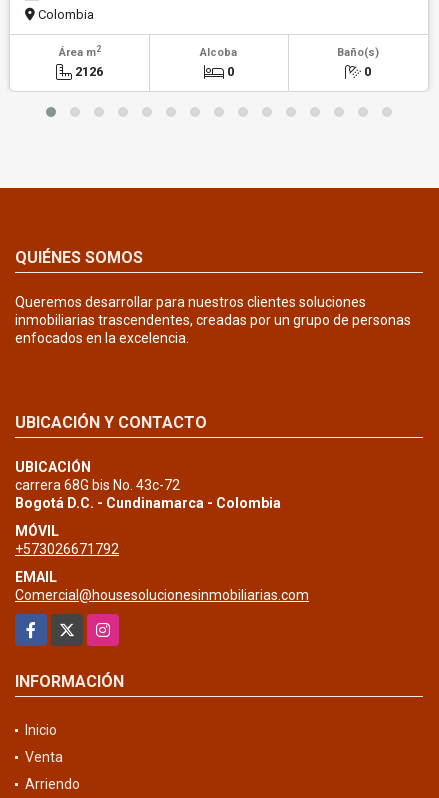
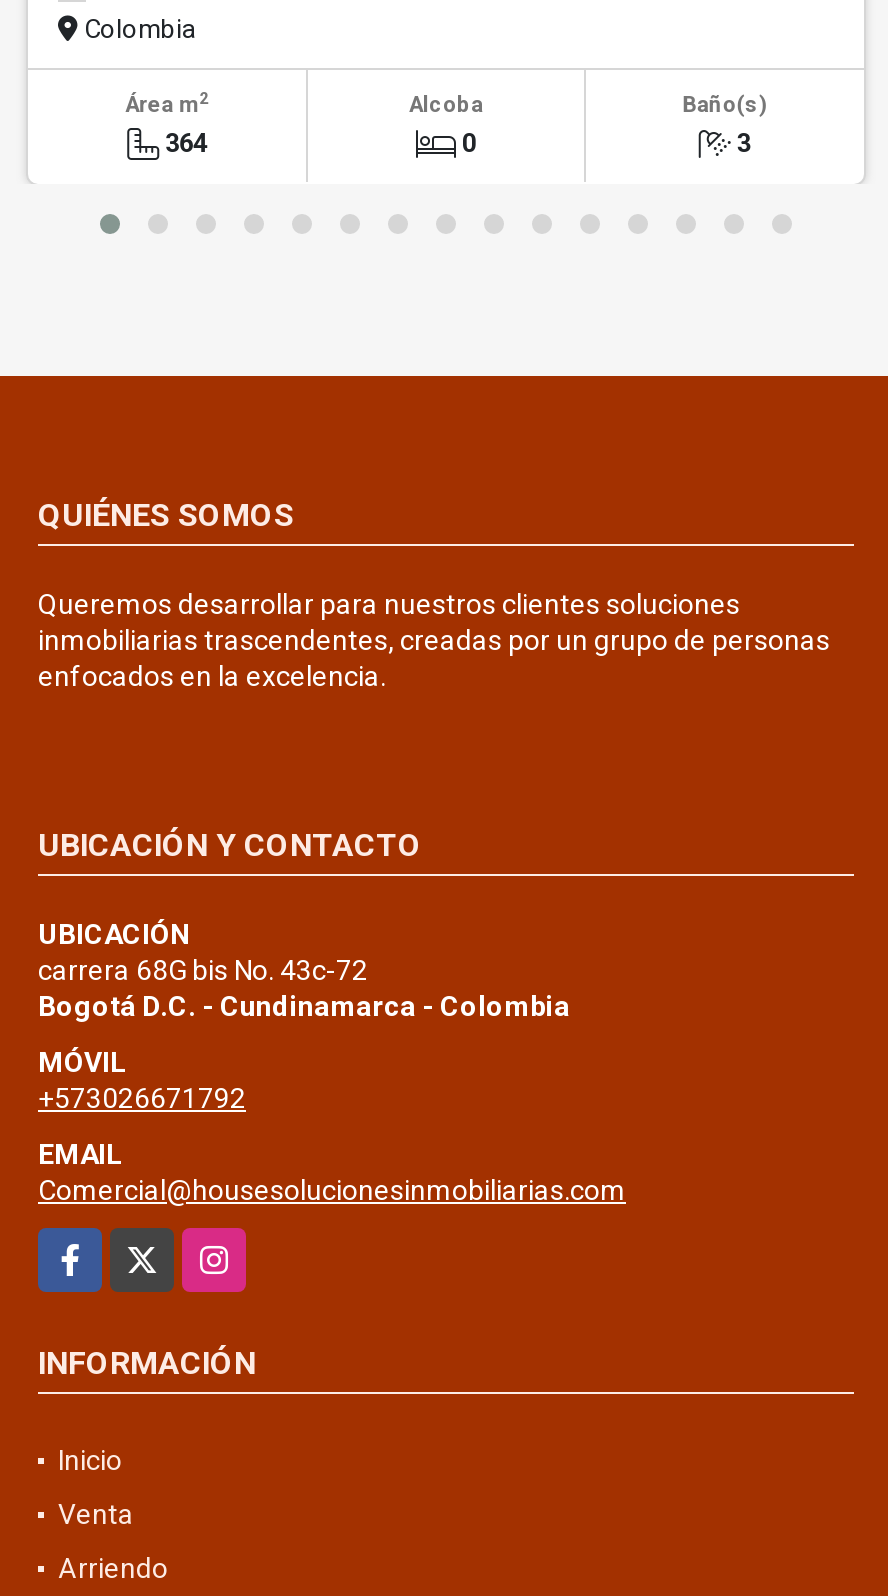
- 2126
+ 364

- 0
+ 3
